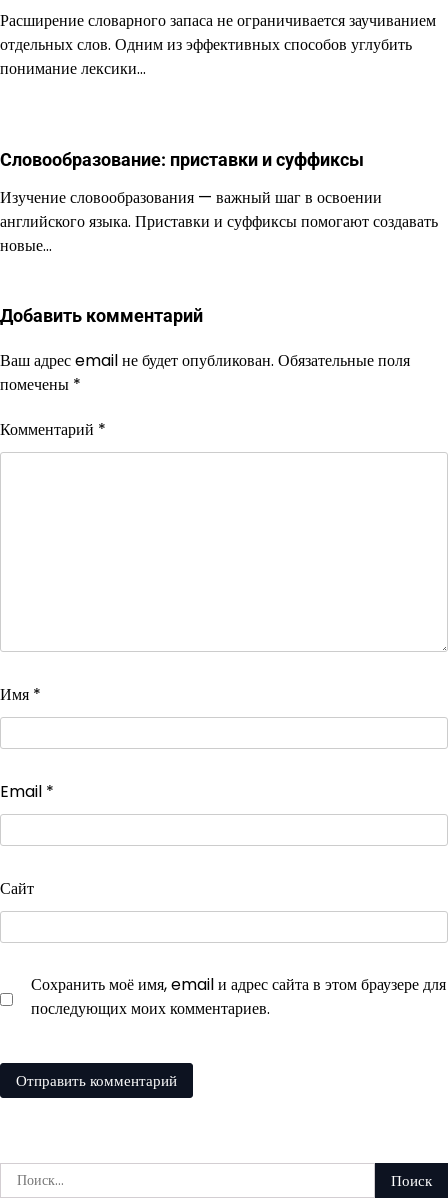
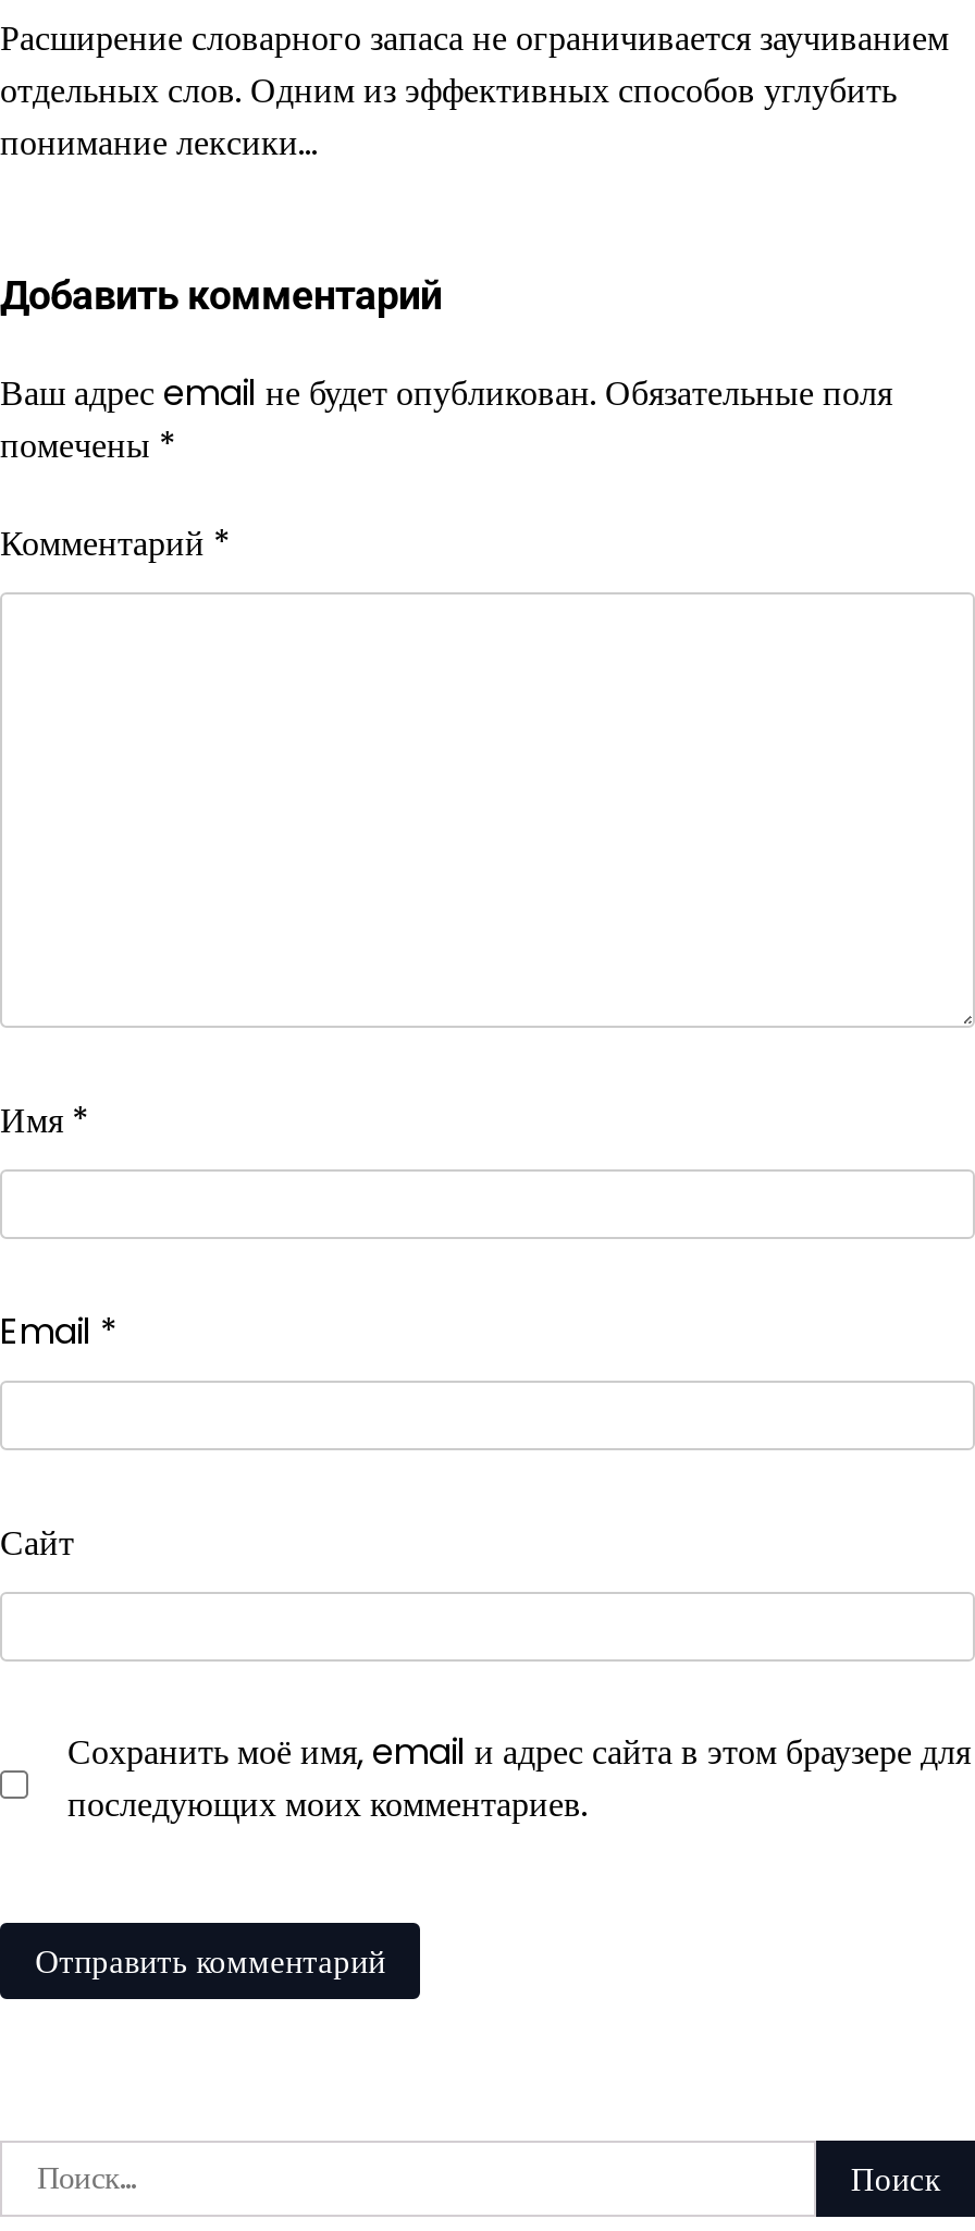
- Словообразование: приставки и суффиксы
- Изучение словообразования — важный шаг в освоении
- английского языка. Приставки и суффиксы помогают создавать
- новые…
